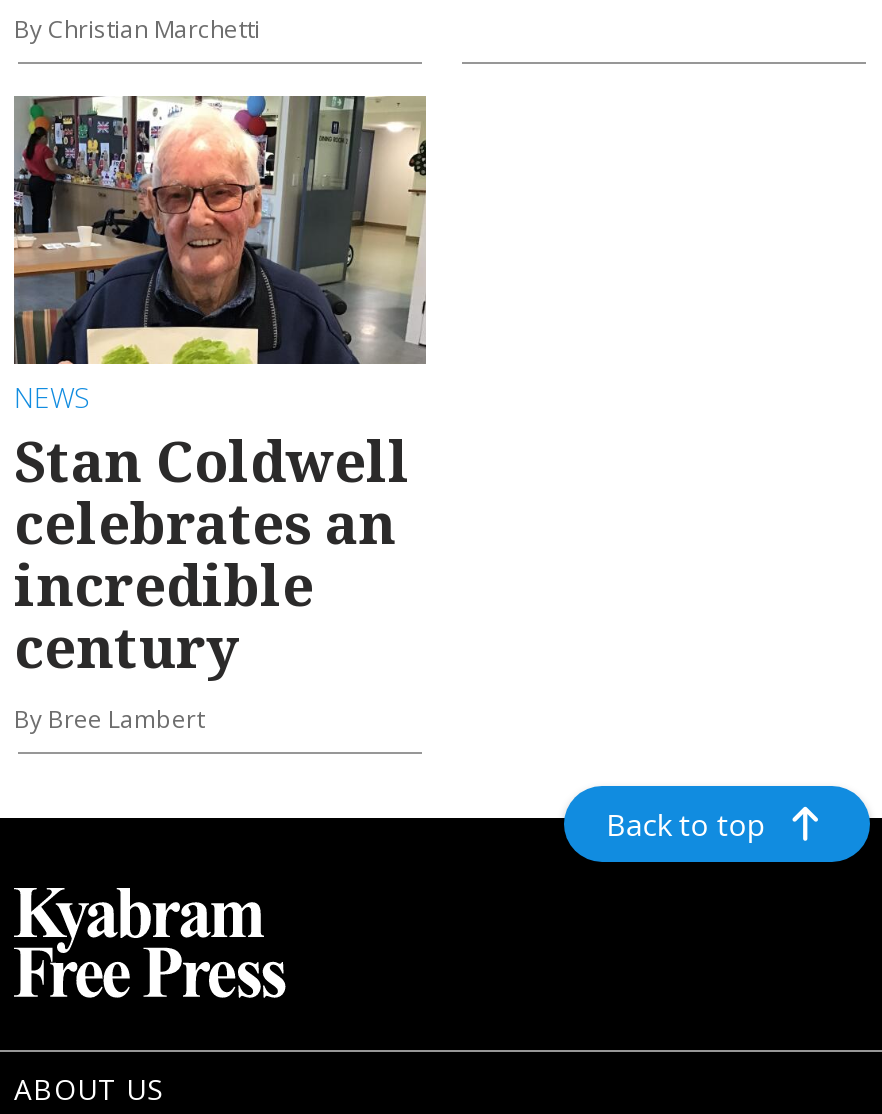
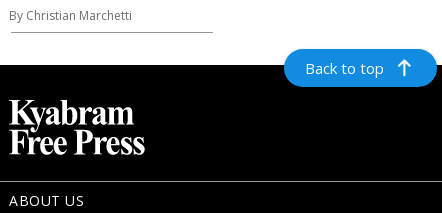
- [image]
- NEWS
- Stan Coldwell
- celebrates an
- incredible
- century
- By Bree Lambert
